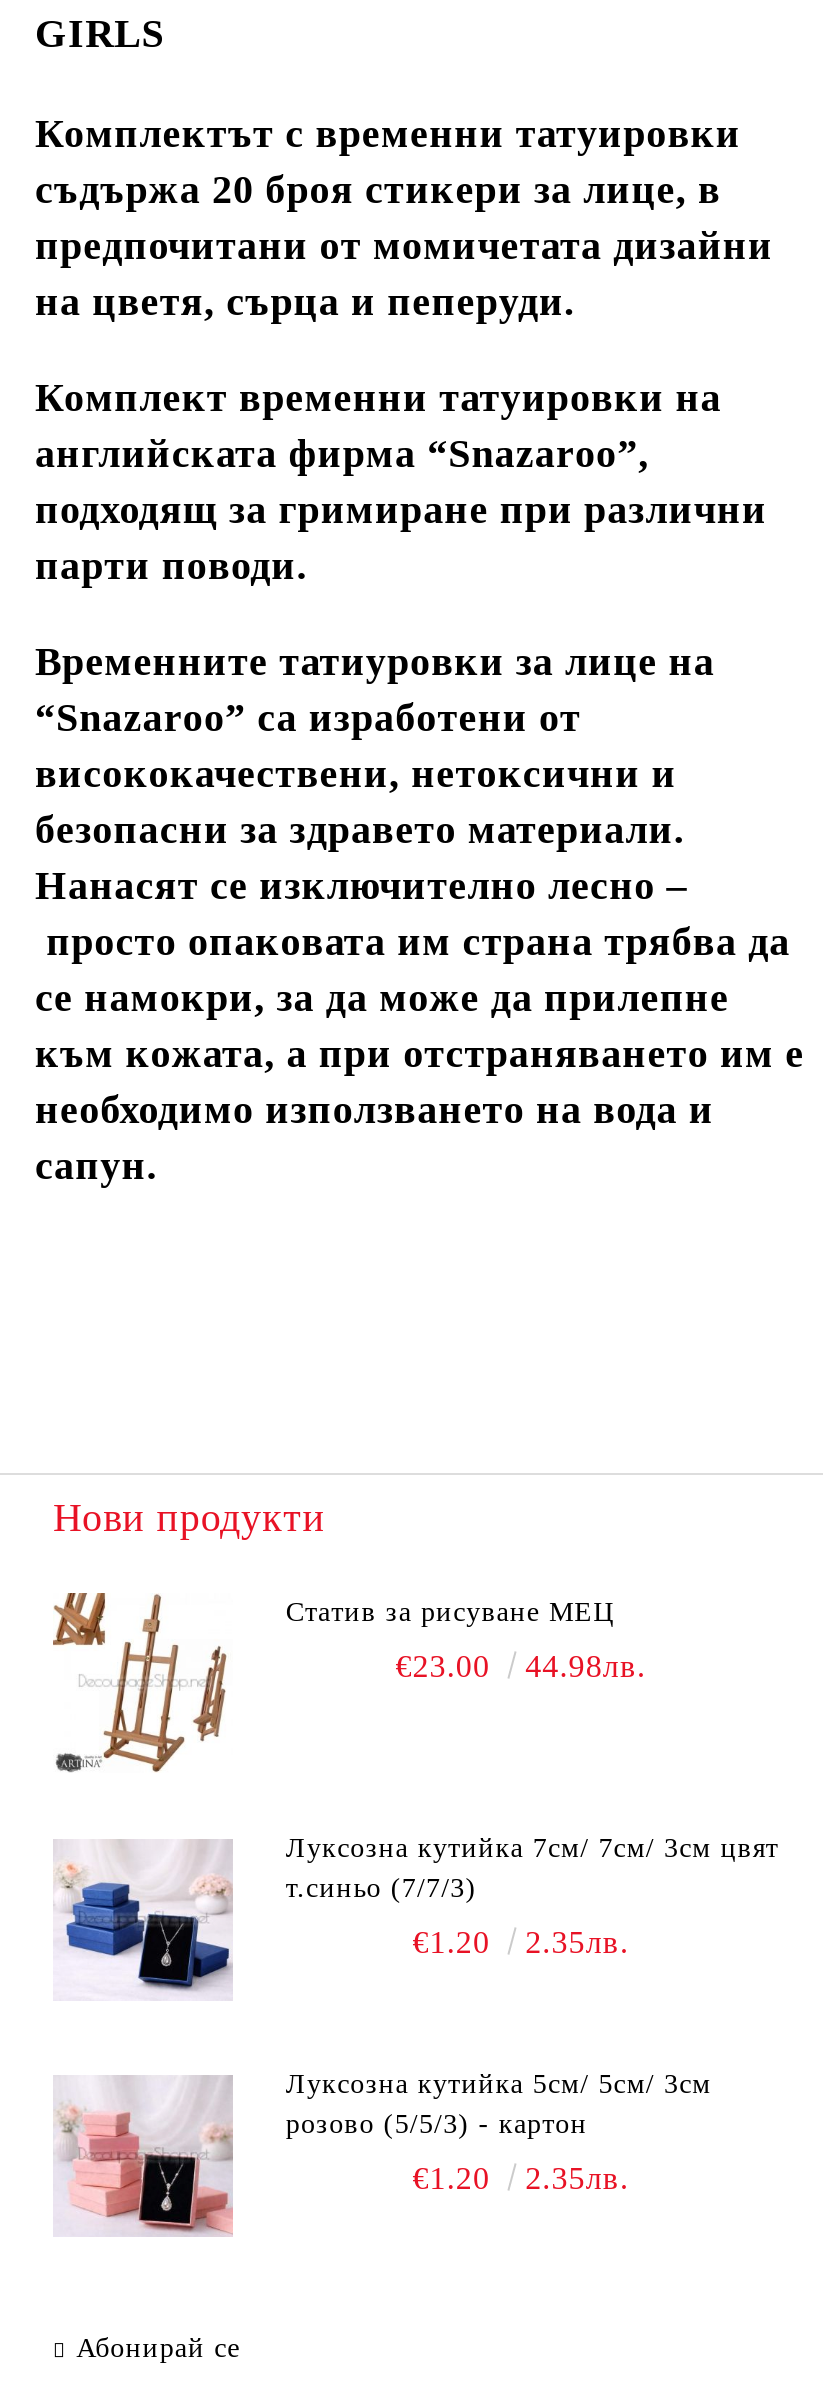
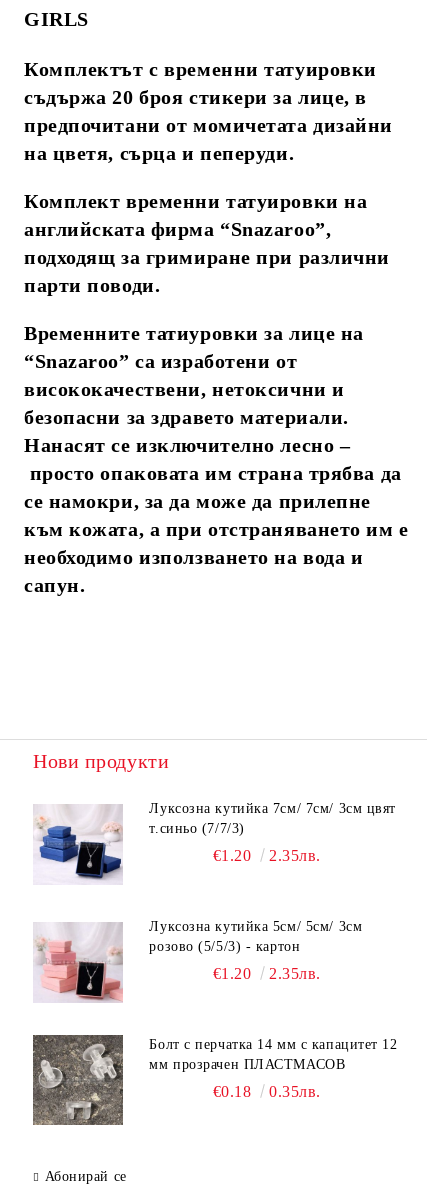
- [image]
- Статив за рисуване МЕЦ
- €23.00
- 44.98лв.

moved up: [image] | т.синьо (7/7/3) | €1.20 | 2.35лв. | розово (5/5/3) - картон | €1.20 | 2.35лв.

+ [image]
+ Болт с перчатка 14 мм с капацитет 12
+ мм прозрачен ПЛАСТМАСОВ
+ €0.18
+ 0.35лв.
